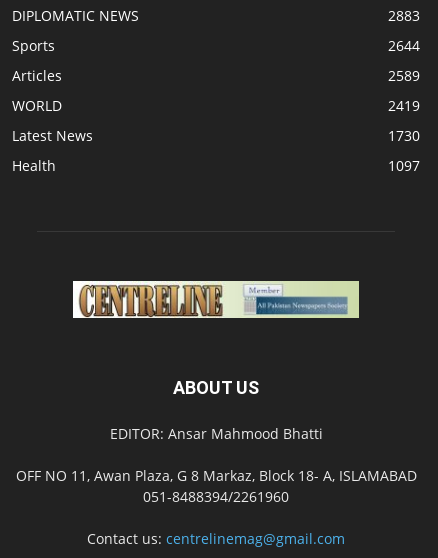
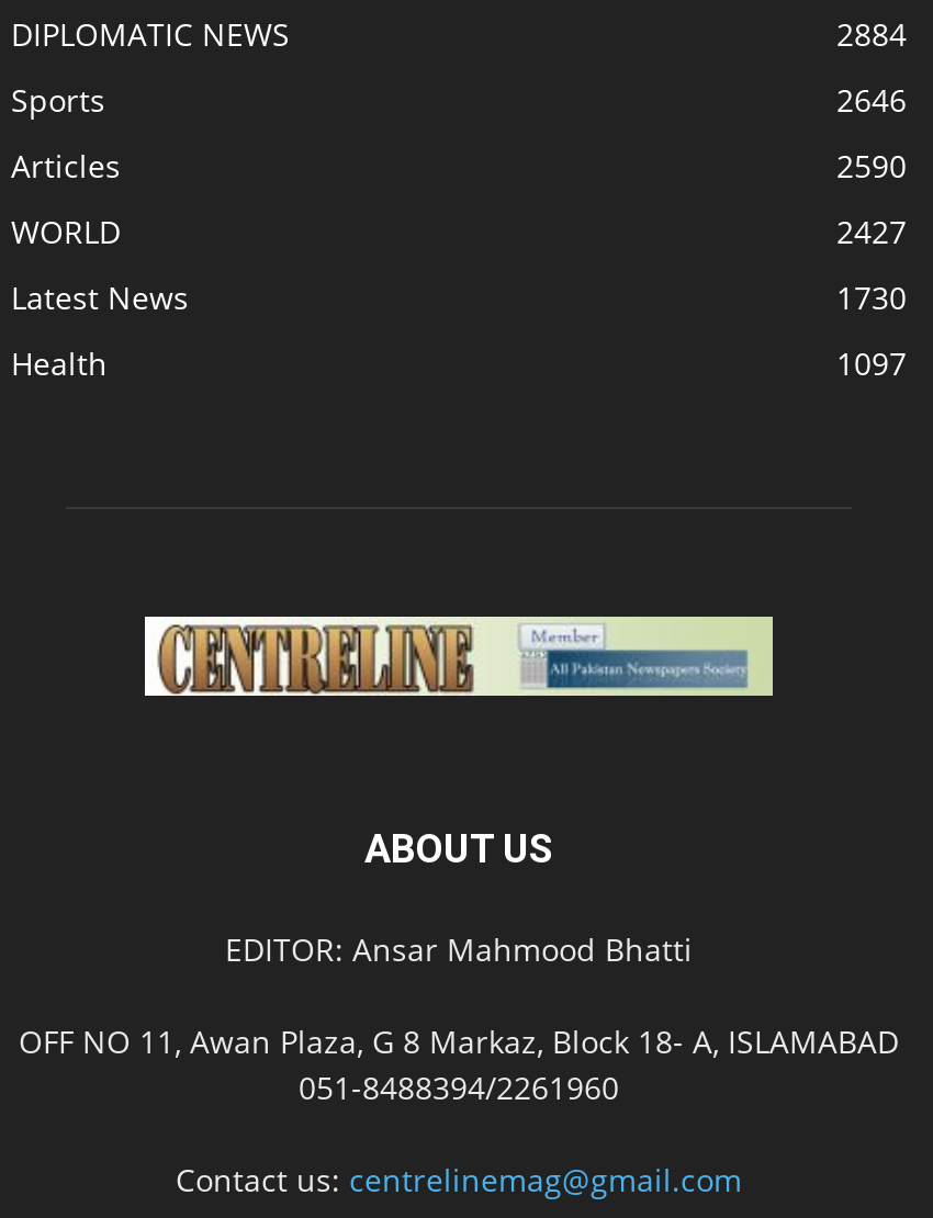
- 2883
+ 2884

- 2644
+ 2646

- 2589
+ 2590

- 2419
+ 2427
